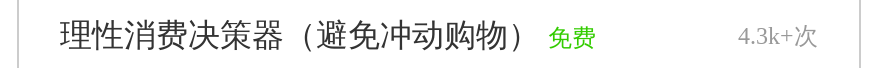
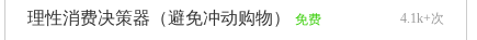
- 4.3k+次
+ 4.1k+次
